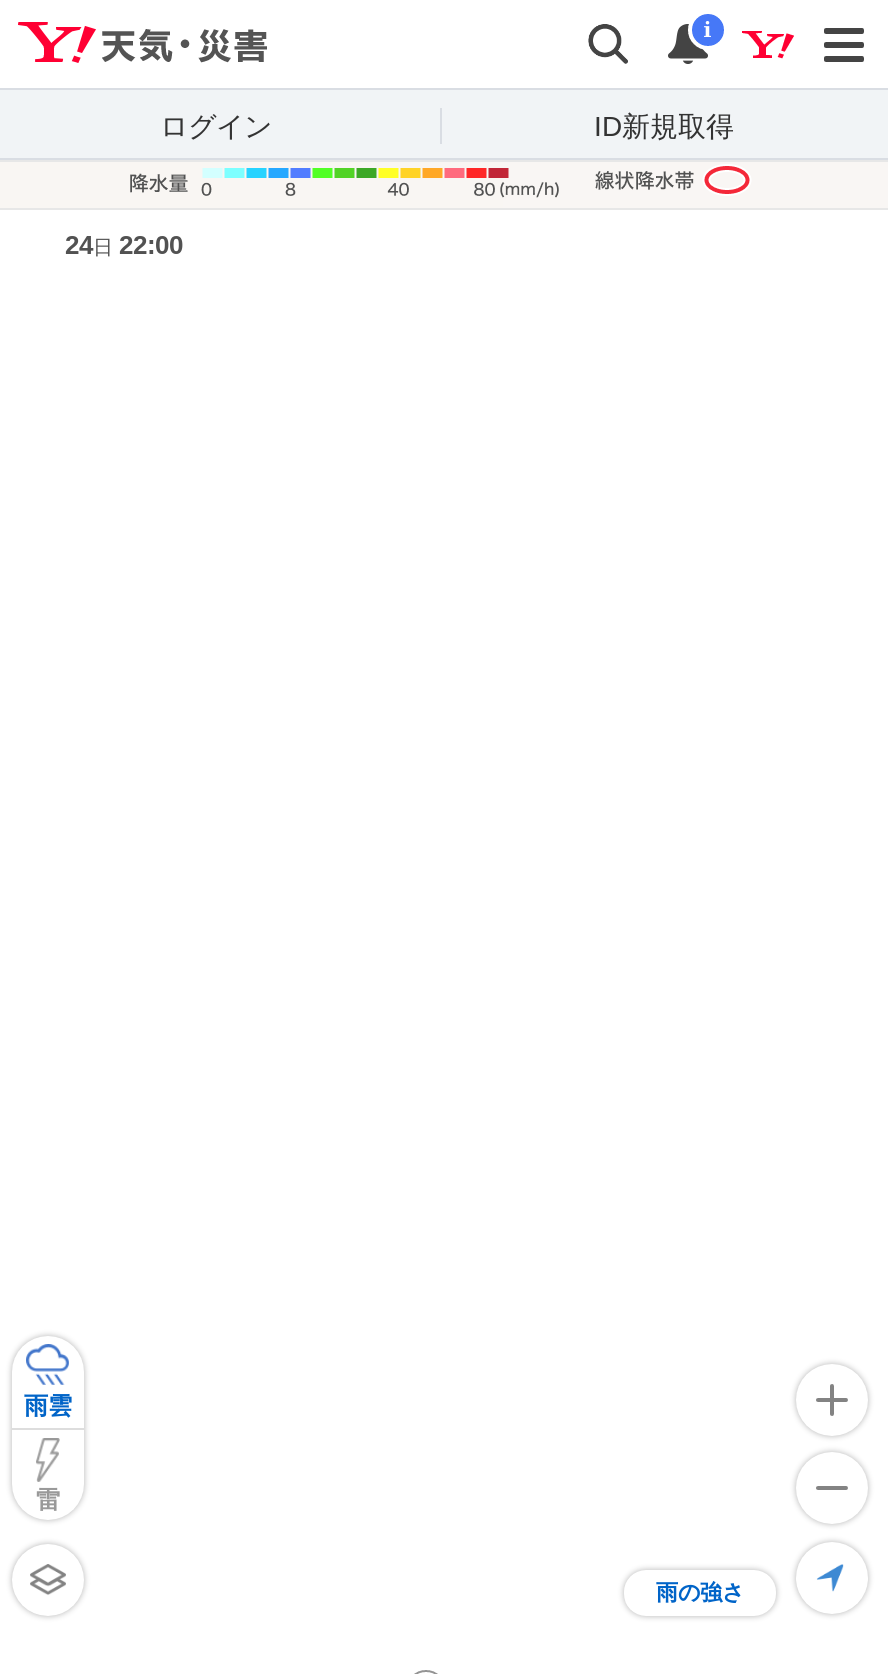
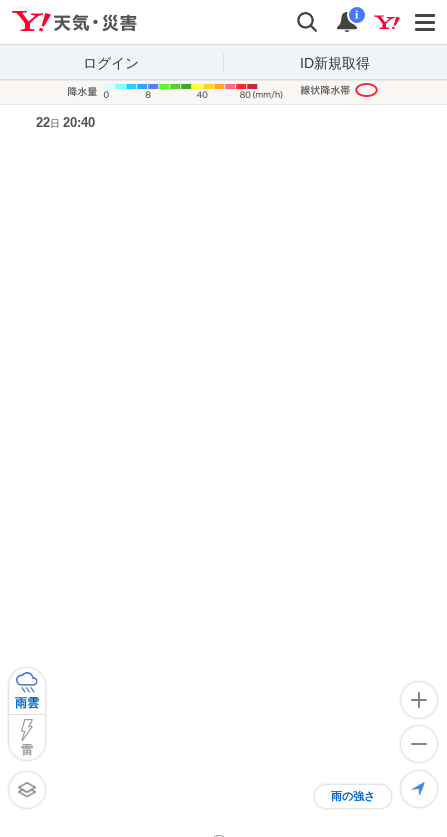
- 24日 22:00
+ 22日 20:40
